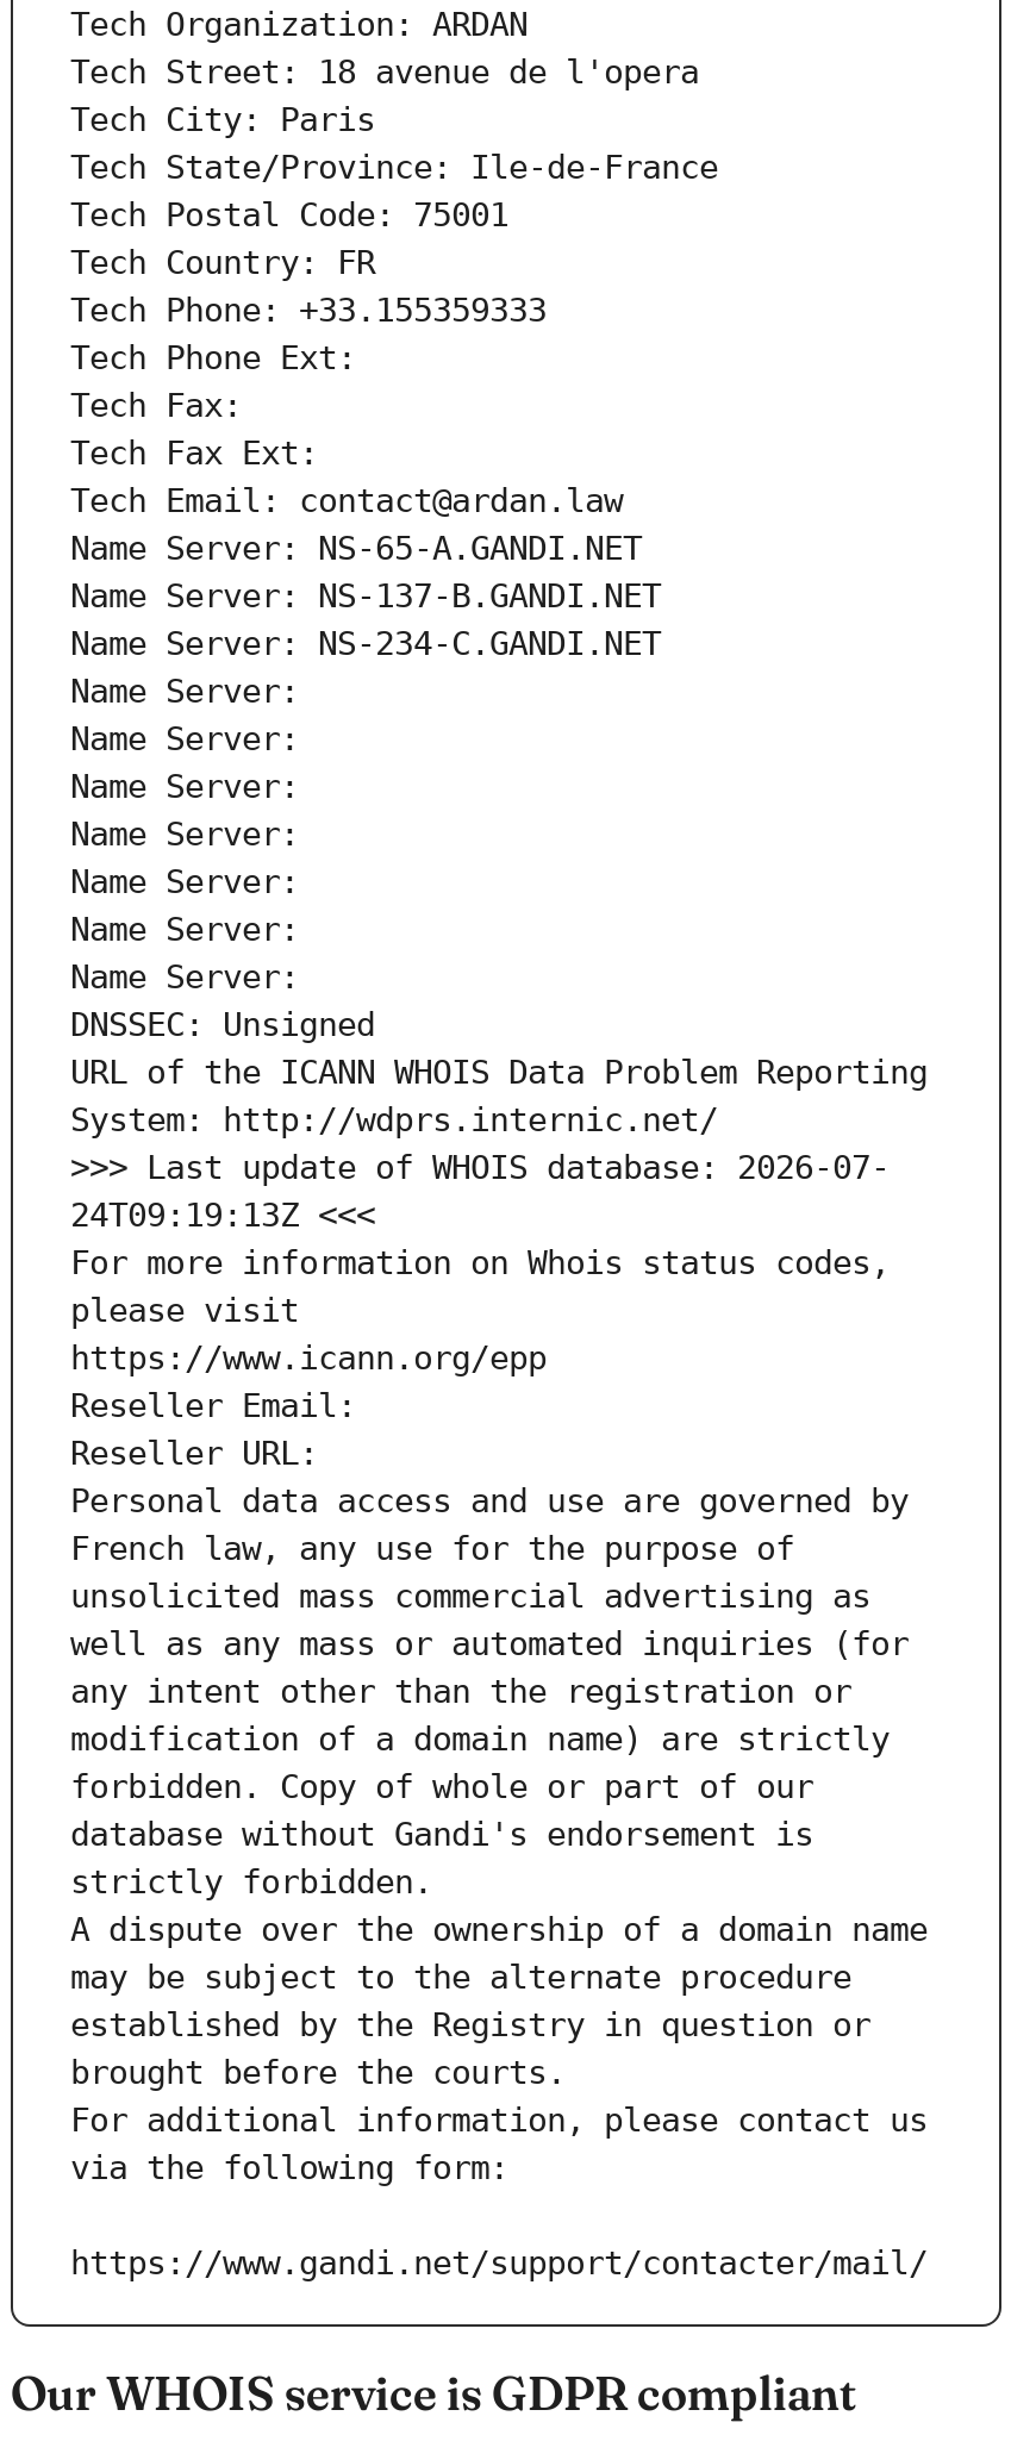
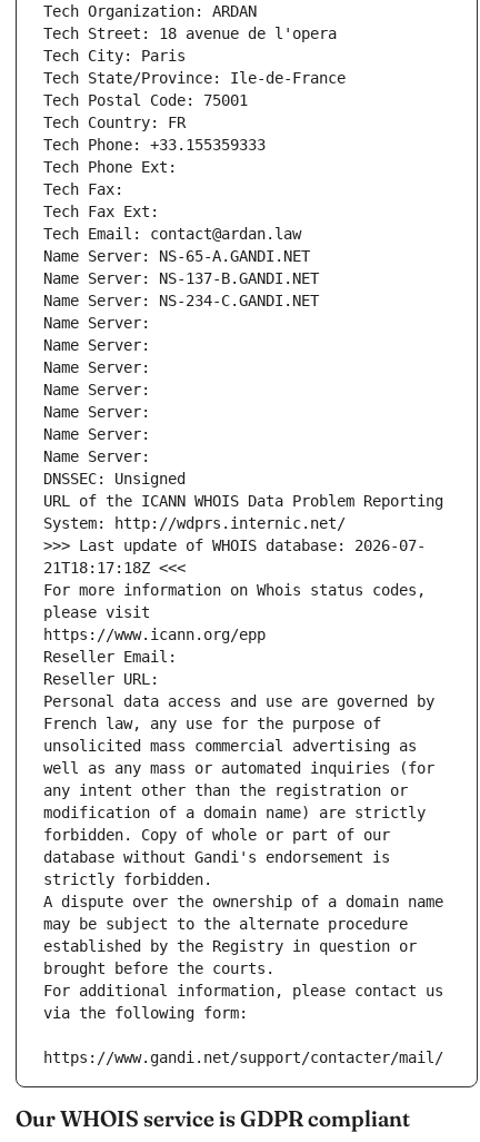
- 24T09:19:13Z <<<
+ 21T18:17:18Z <<<
